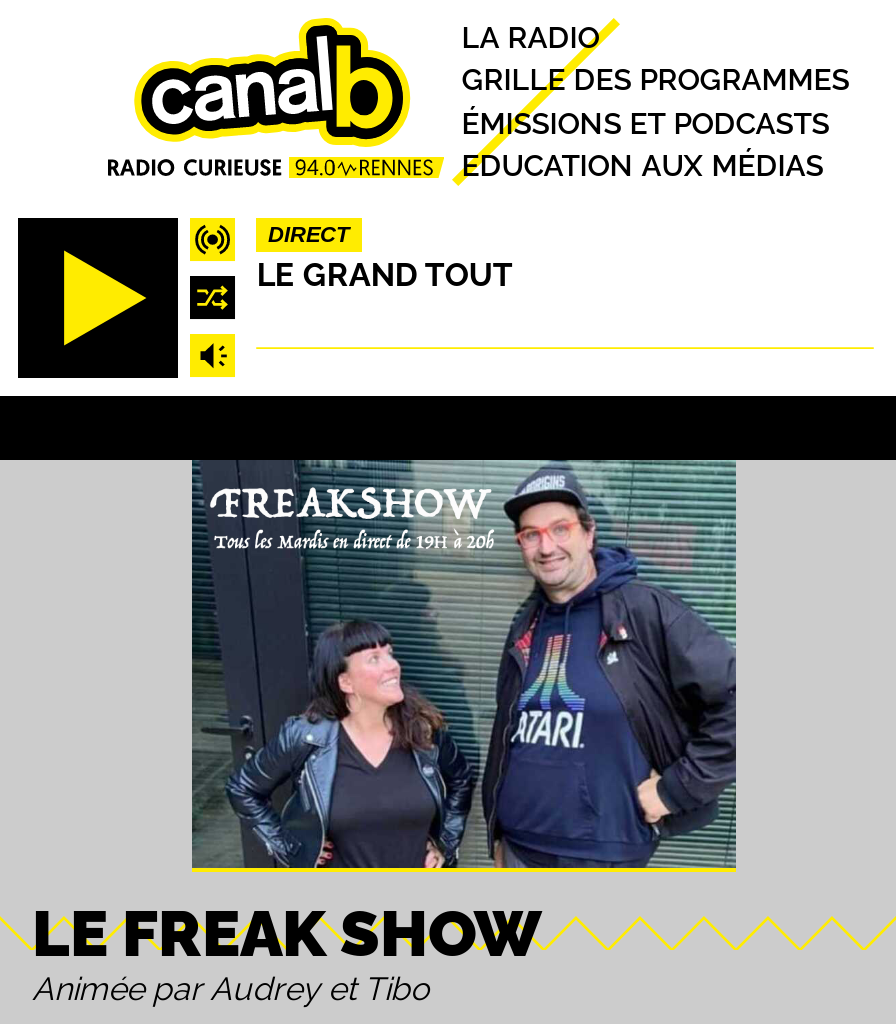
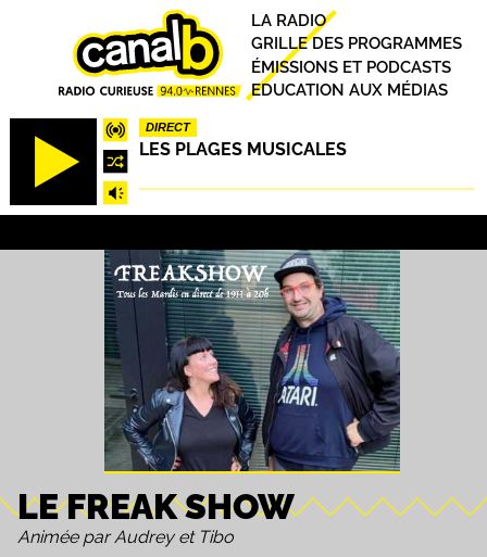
- LE GRAND TOUT
+ LES PLAGES MUSICALES
